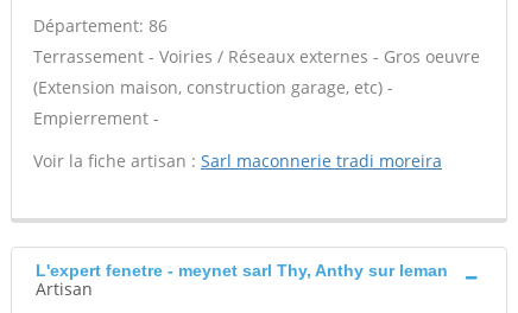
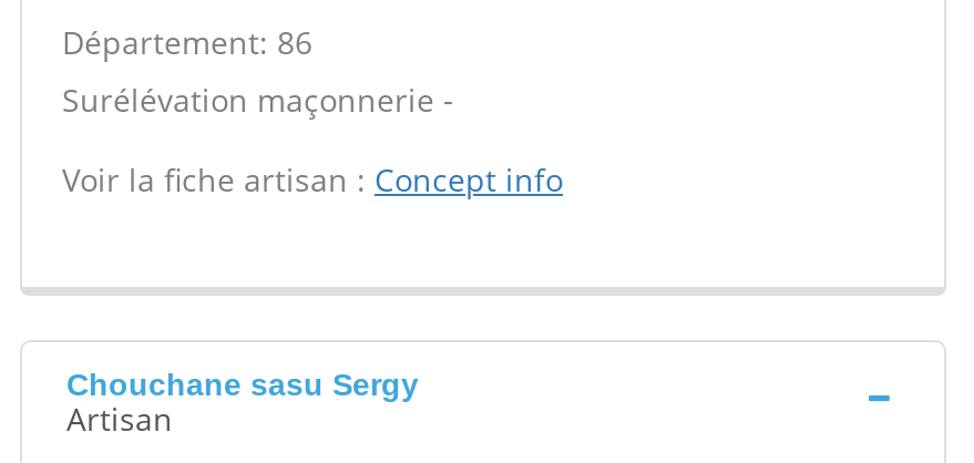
- Terrassement - Voiries / Réseaux externes - Gros oeuvre
- (Extension maison, construction garage, etc) -
- Empierrement -
+ Surélévation maçonnerie -

- Voir la fiche artisan : Sarl maconnerie tradi moreira
+ Voir la fiche artisan : Concept info

- L'expert fenetre - meynet sarl Thy, Anthy sur leman
+ Chouchane sasu Sergy
